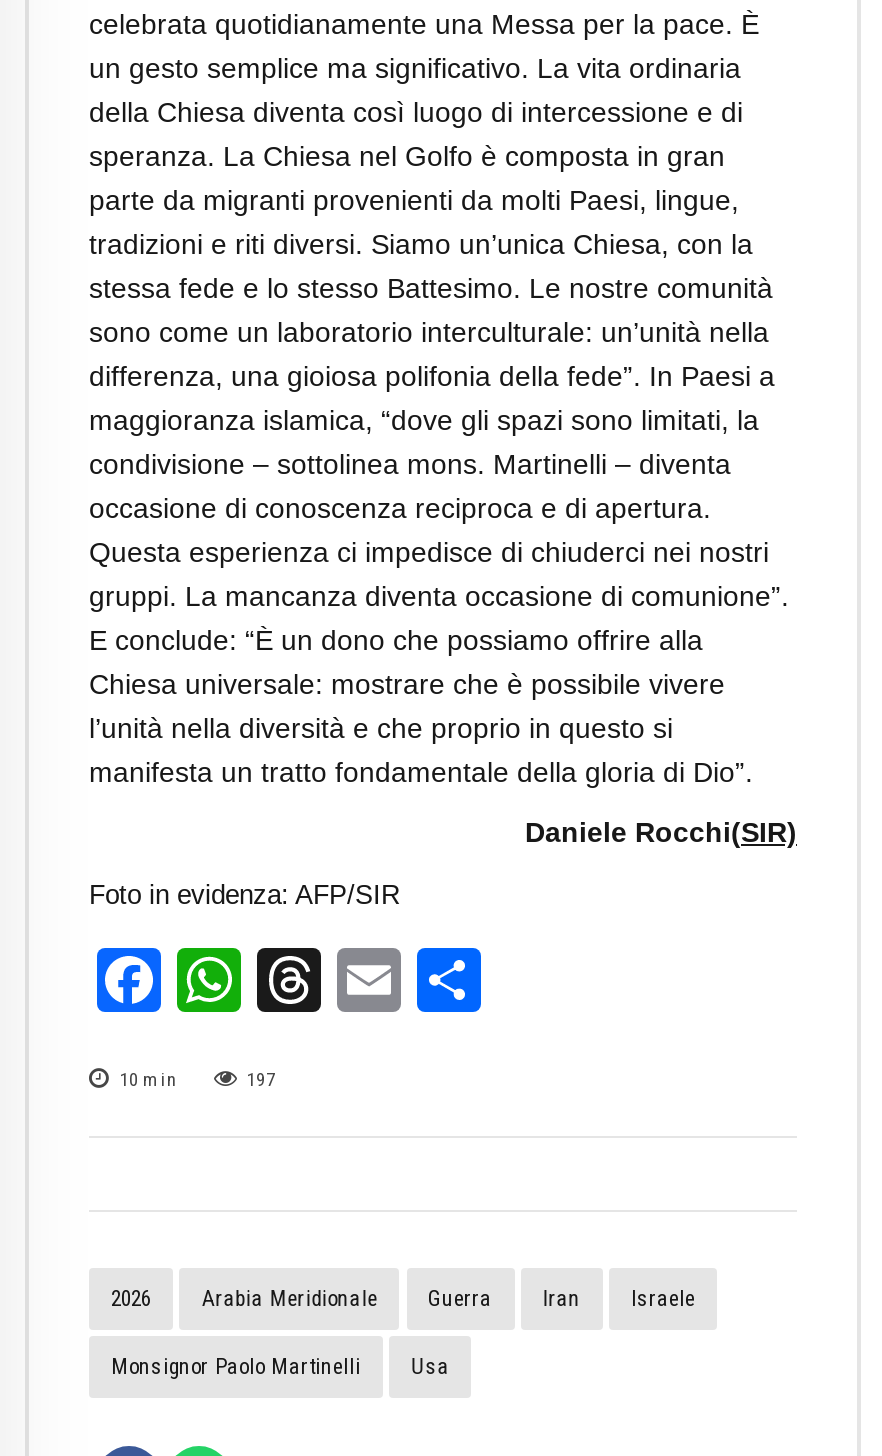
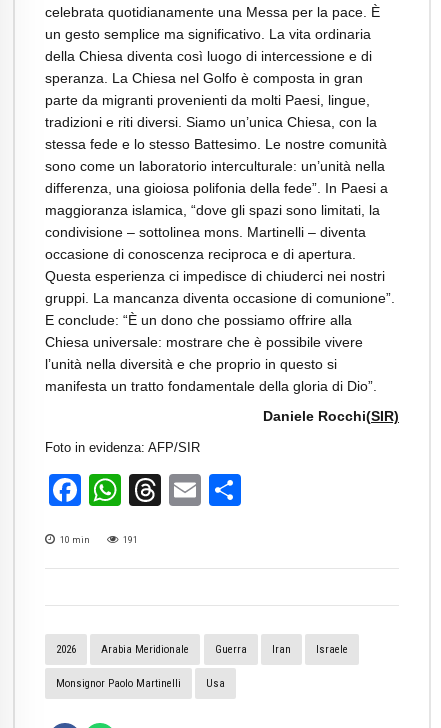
- 197
+ 191
